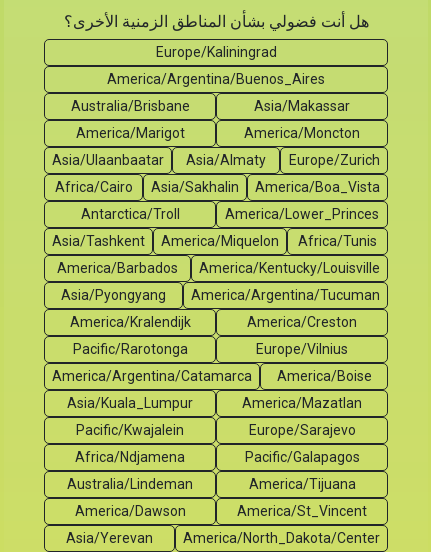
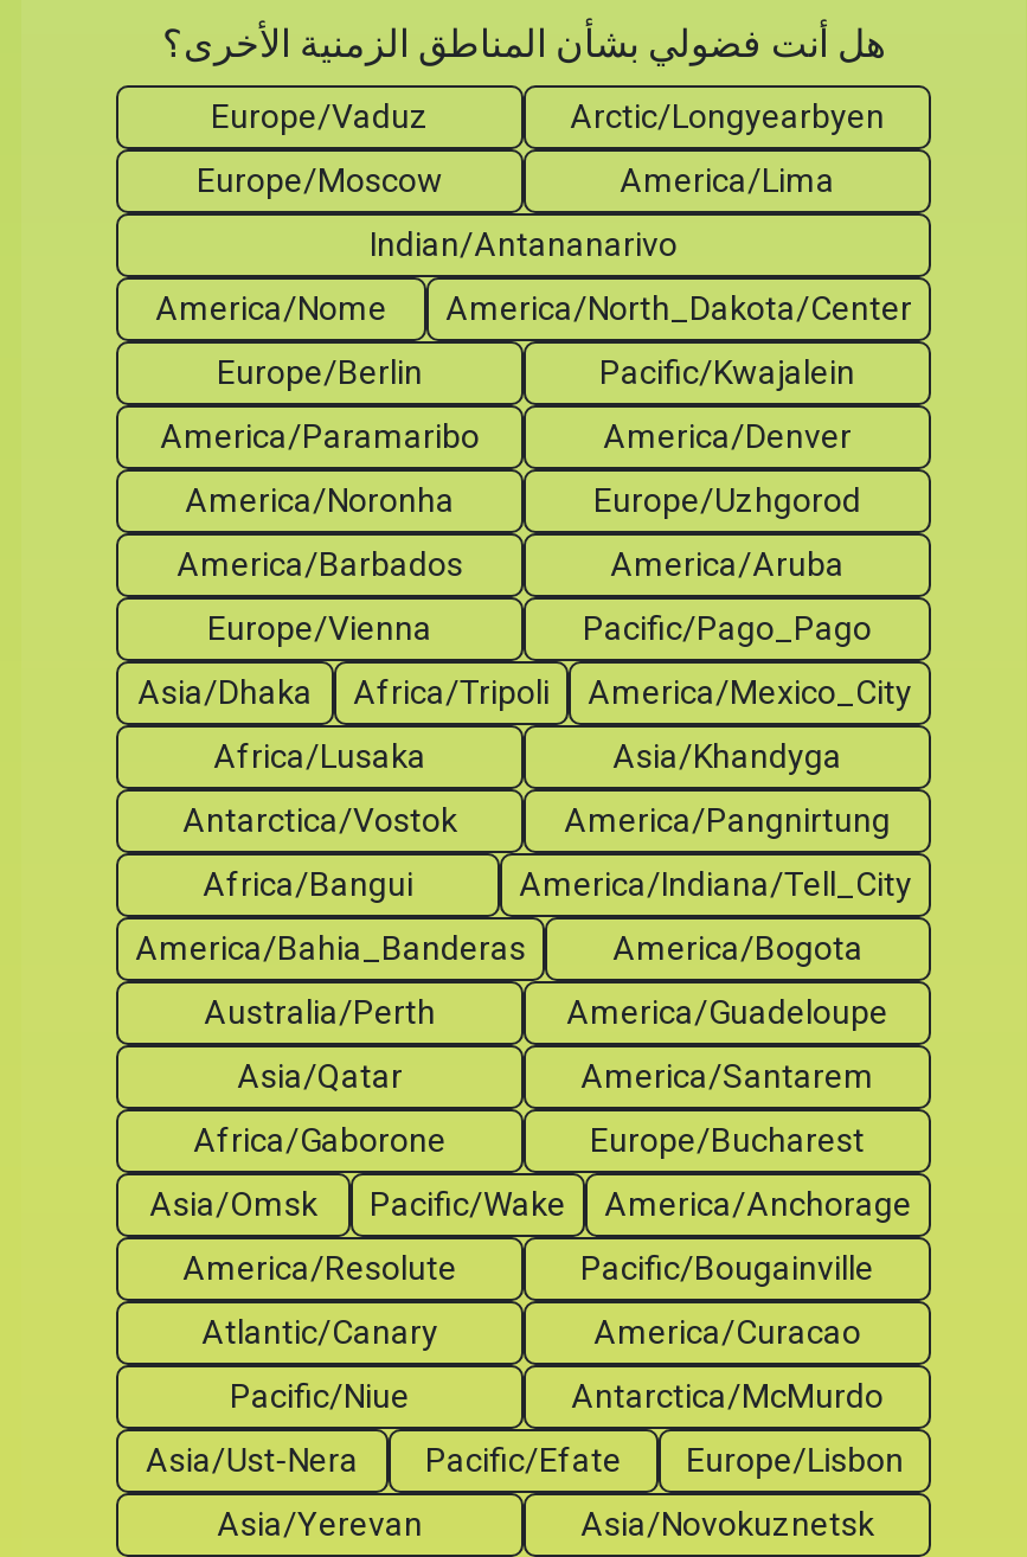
- Europe/Kaliningrad
- America/Argentina/Buenos_Aires
- Asia/Makassar
- Australia/Brisbane
- America/Moncton
- America/Marigot
- Europe/Zurich
- Asia/Almaty
- Asia/Ulaanbaatar
- America/Boa_Vista
- Asia/Sakhalin
- Africa/Cairo
- America/Lower_Princes
- Antarctica/Troll
- Africa/Tunis
- America/Miquelon
- Asia/Tashkent
- America/Kentucky/Louisville
+ Arctic/Longyearbyen
+ Europe/Vaduz
+ America/Lima
+ Europe/Moscow
+ Indian/Antananarivo
+ America/Nome
+ Europe/Berlin
+ America/Denver
+ America/Paramaribo
+ Europe/Uzhgorod
+ America/Noronha
+ America/Aruba

moved up: America/Barbados

- America/Argentina/Tucuman
- Asia/Pyongyang
- America/Creston
- America/Kralendijk
- Europe/Vilnius
- Pacific/Rarotonga
- America/Boise
- America/Argentina/Catamarca
- America/Mazatlan
- Asia/Kuala_Lumpur
- Europe/Sarajevo
- Pacific/Galapagos
- Africa/Ndjamena
- America/Tijuana
- Australia/Lindeman
- America/St_Vincent
- America/Dawson
+ Pacific/Pago_Pago
+ Europe/Vienna
+ America/Mexico_City
+ Africa/Tripoli
+ Asia/Dhaka
+ Asia/Khandyga
+ Africa/Lusaka
+ America/Pangnirtung
+ Antarctica/Vostok
+ America/Indiana/Tell_City
+ Africa/Bangui
+ America/Bogota
+ America/Bahia_Banderas
+ America/Guadeloupe
+ Australia/Perth
+ America/Santarem
+ Asia/Qatar
+ Europe/Bucharest
+ Africa/Gaborone
+ America/Anchorage
+ Pacific/Wake
+ Asia/Omsk
+ Pacific/Bougainville
+ America/Resolute
+ America/Curacao
+ Atlantic/Canary
+ Antarctica/McMurdo
+ Pacific/Niue
+ Europe/Lisbon
+ Pacific/Efate
+ Asia/Ust-Nera
+ Asia/Novokuznetsk

moved up: Pacific/Kwajalein

moved up: America/North_Dakota/Center
